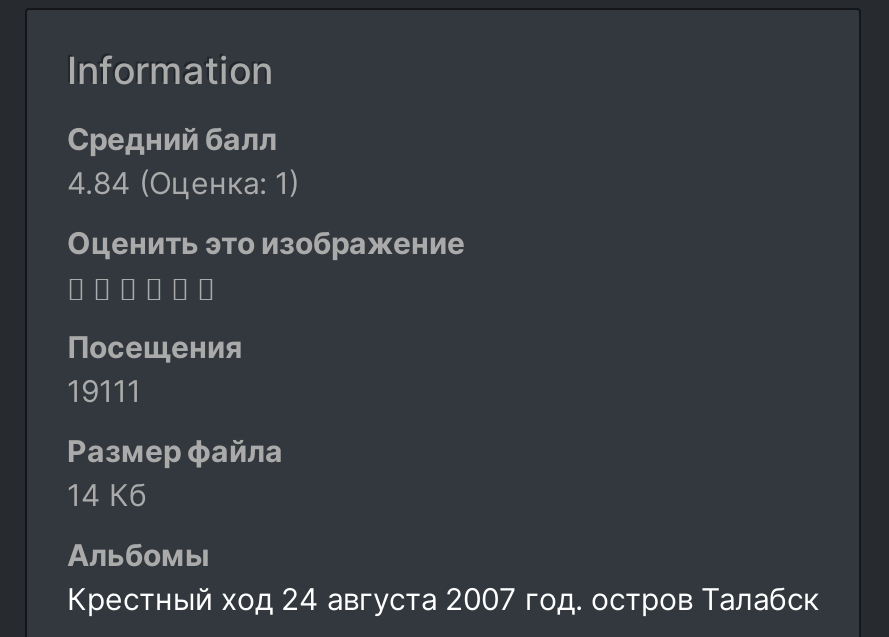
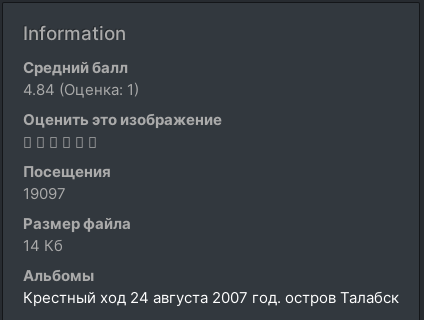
- 19111
+ 19097
